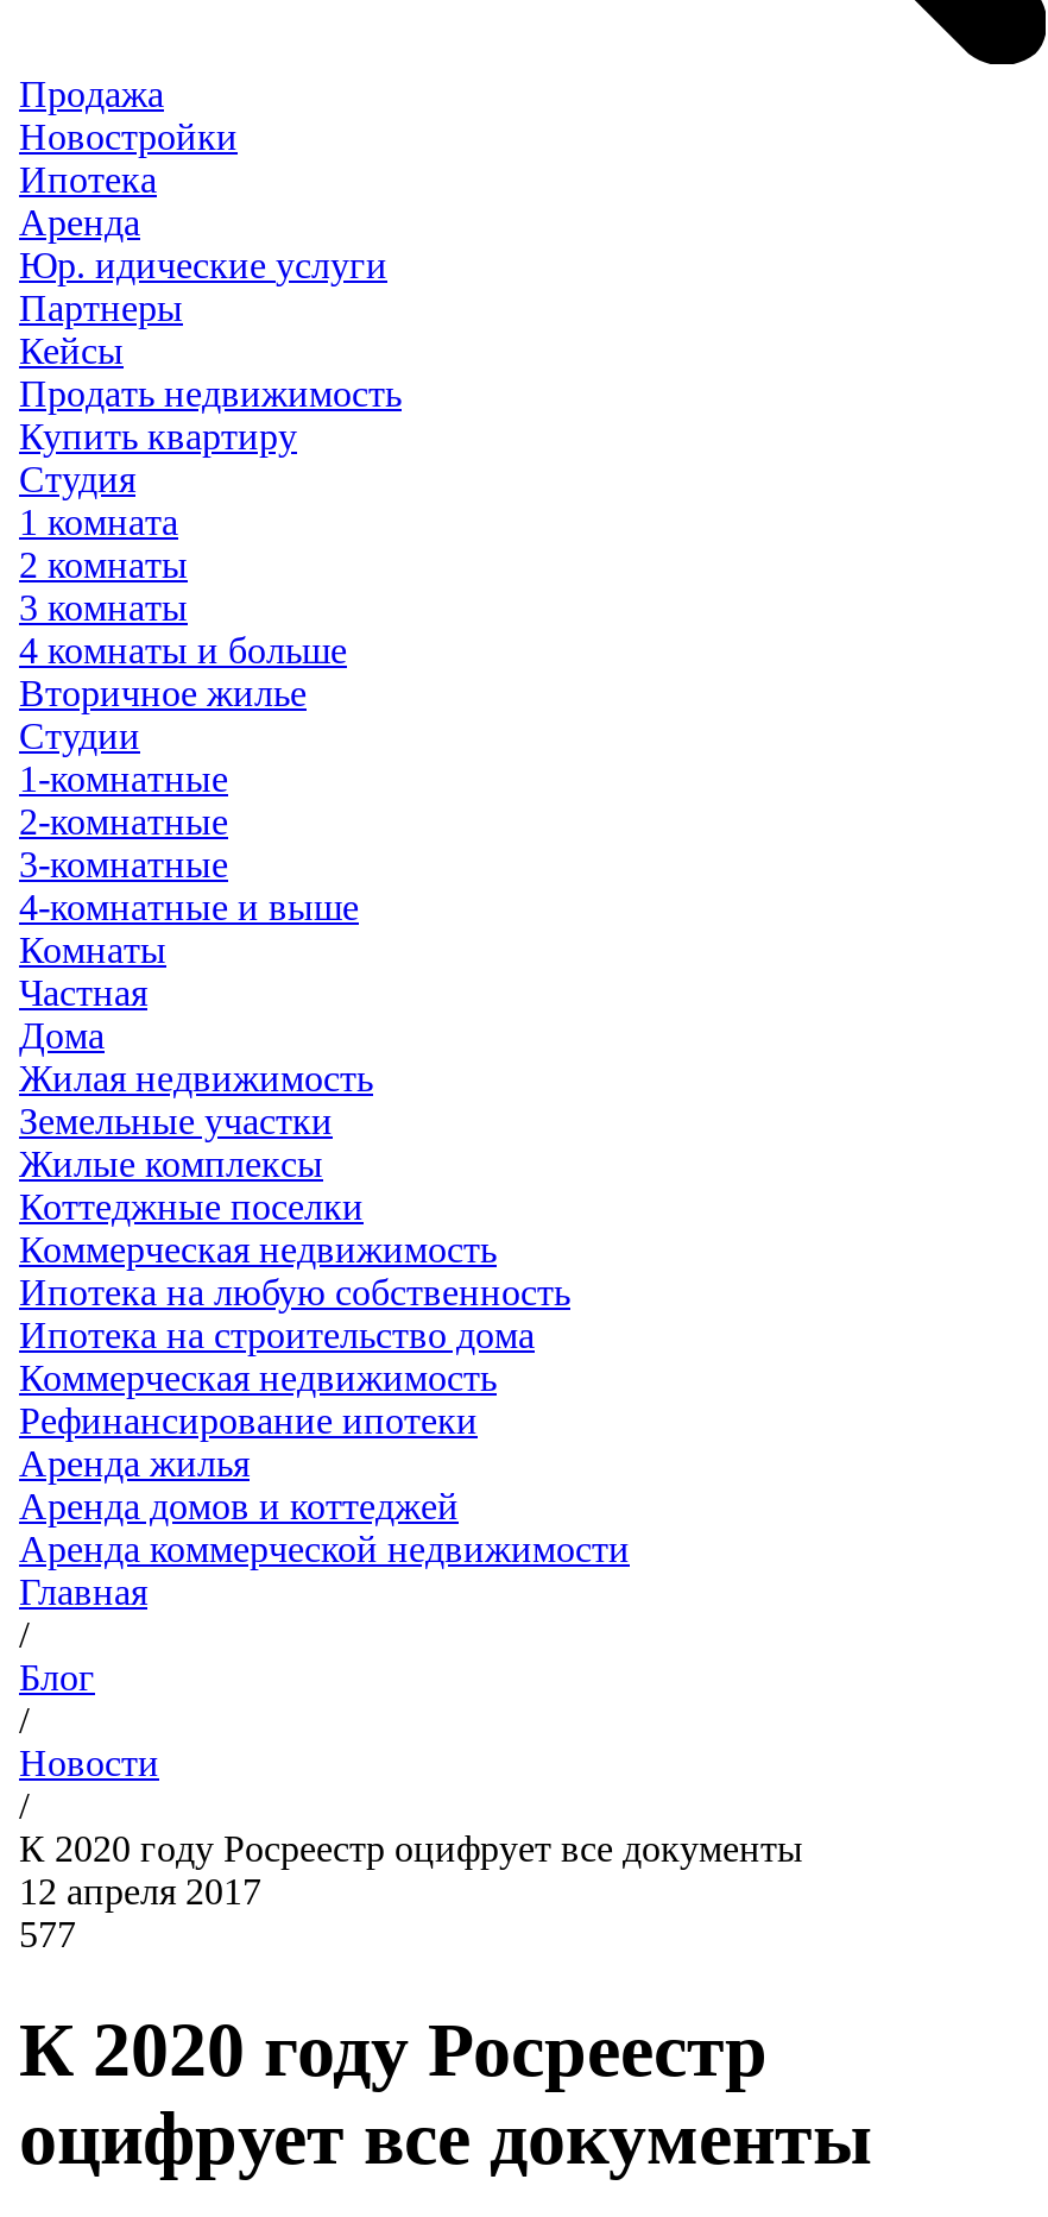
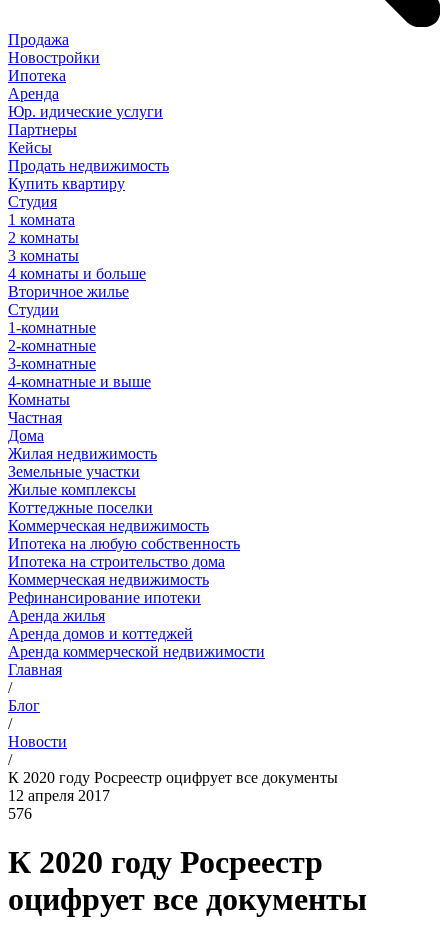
- 577
+ 576
